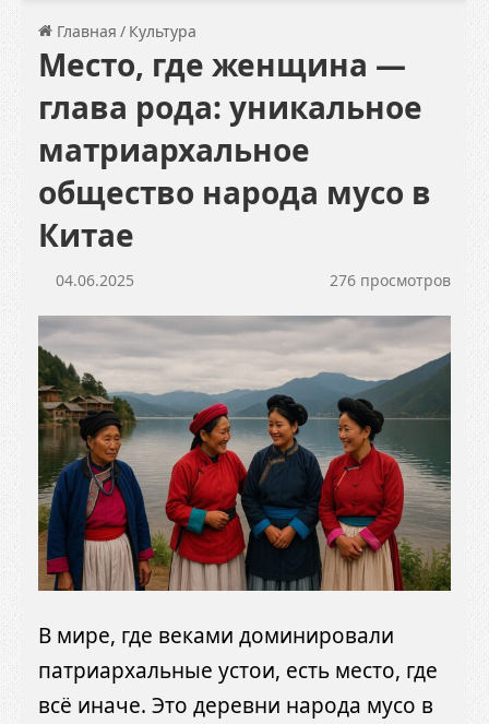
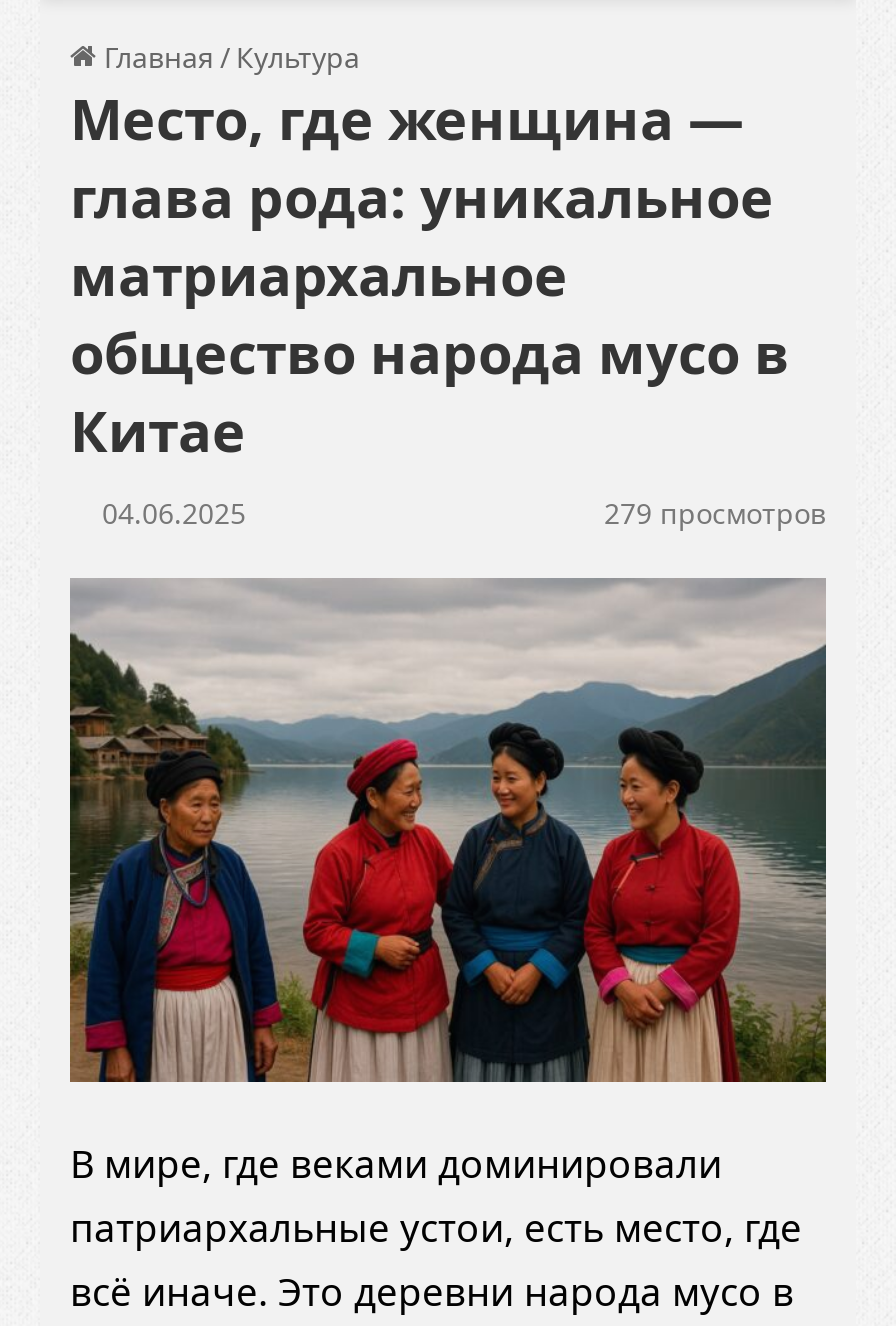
- 276 просмотров
+ 279 просмотров
